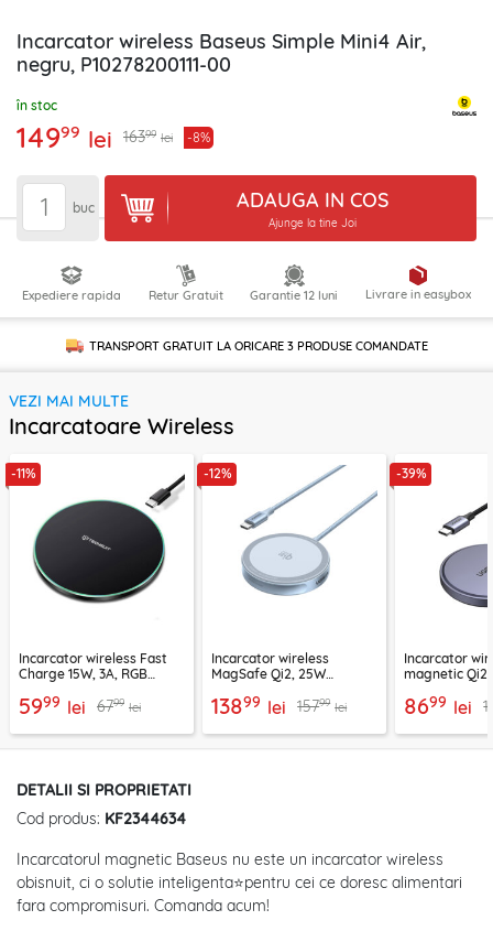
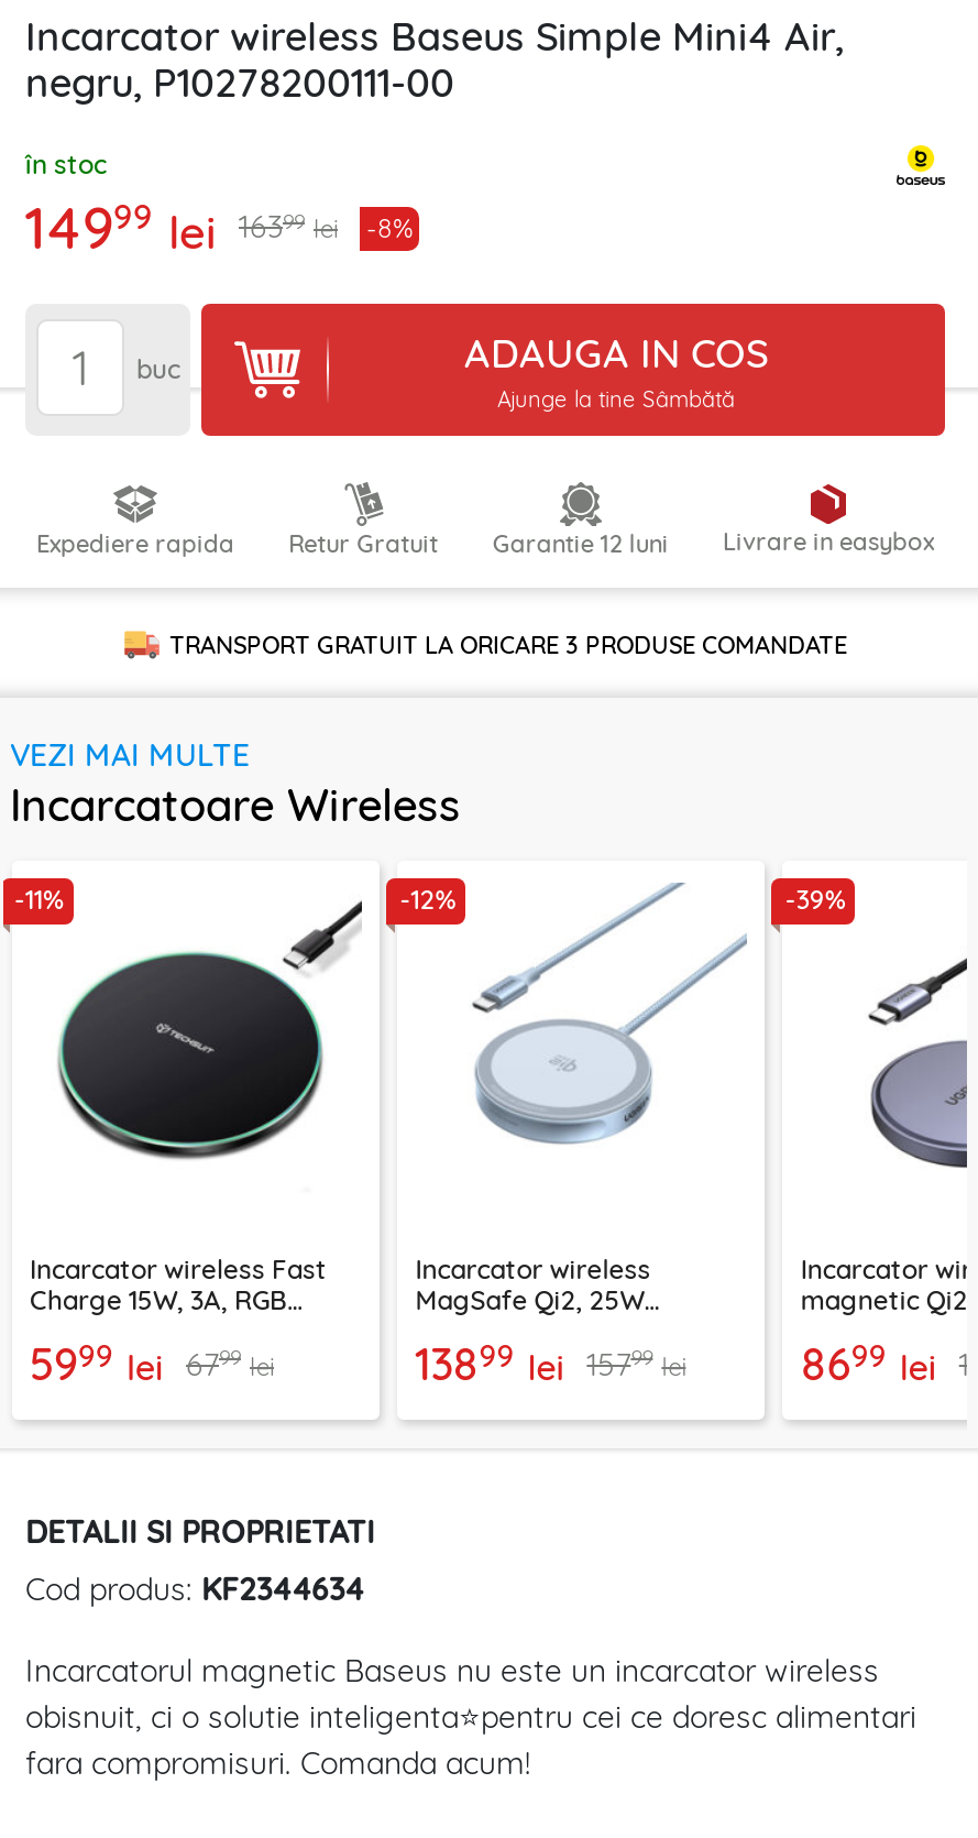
- Ajunge la tine Joi
+ Ajunge la tine Sâmbătă
